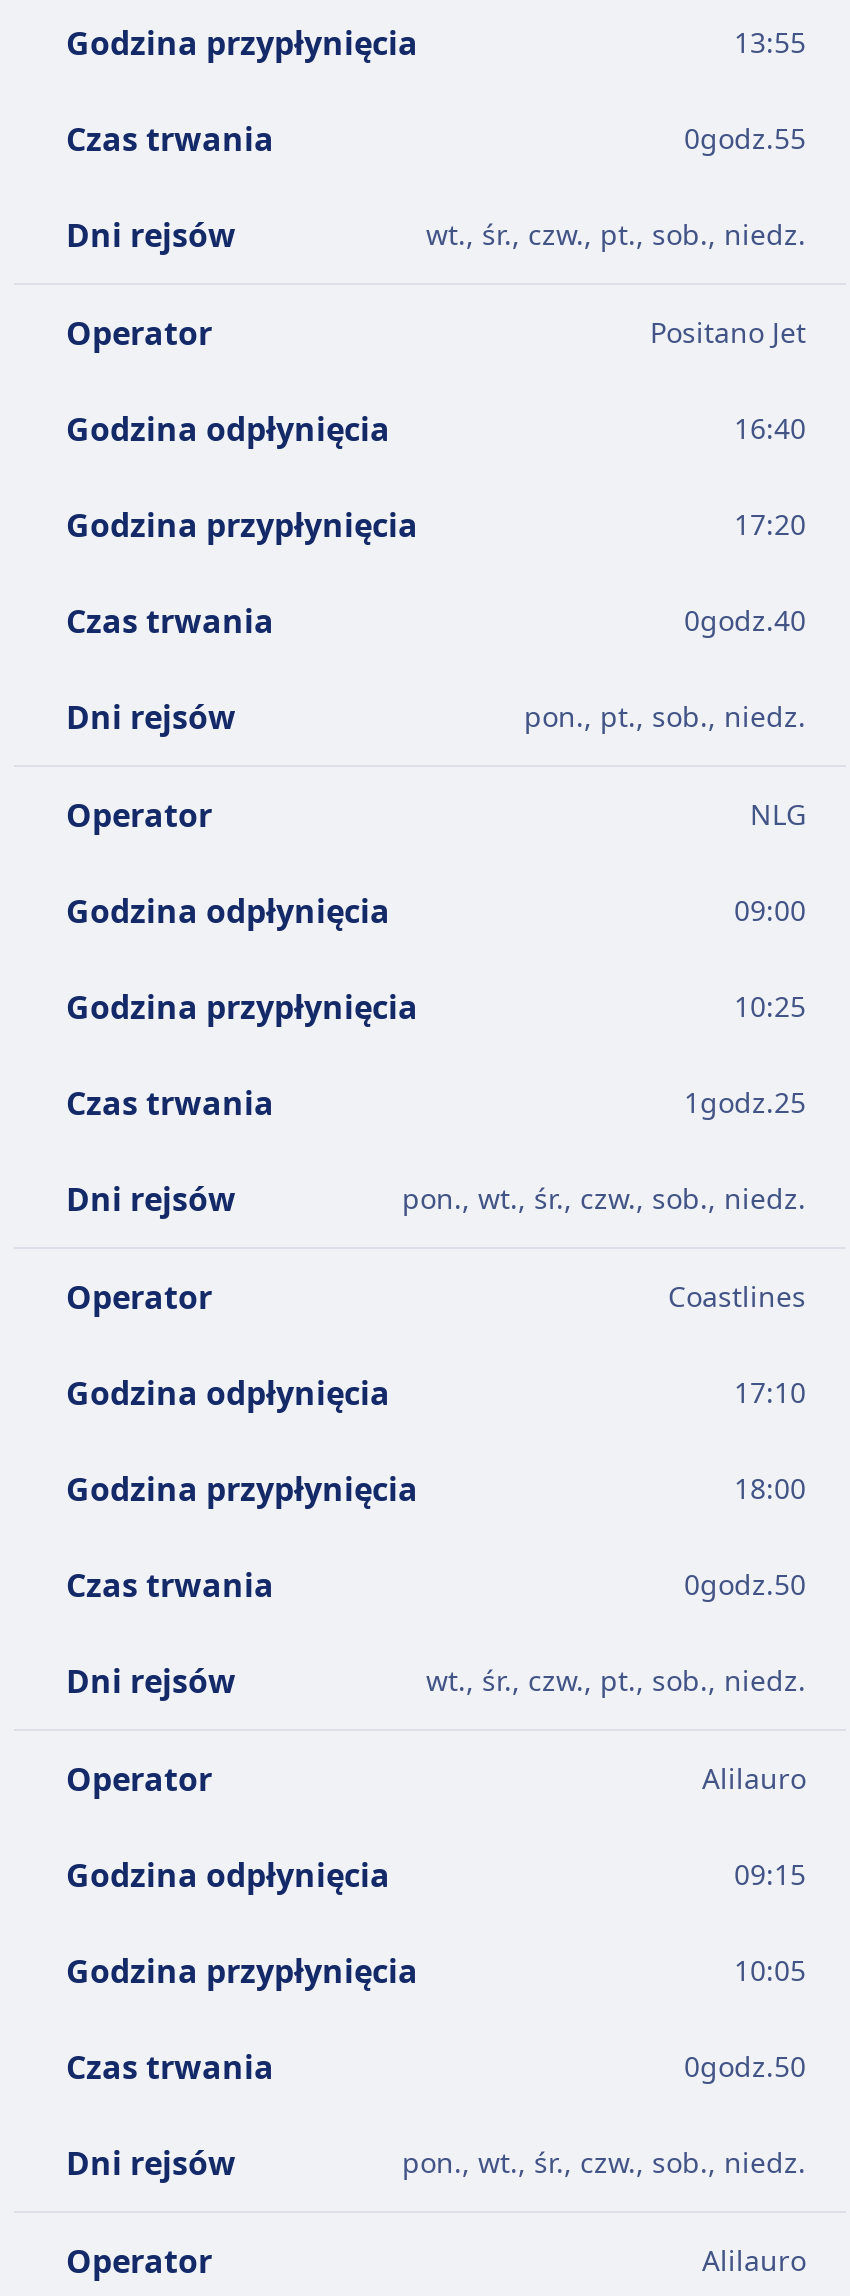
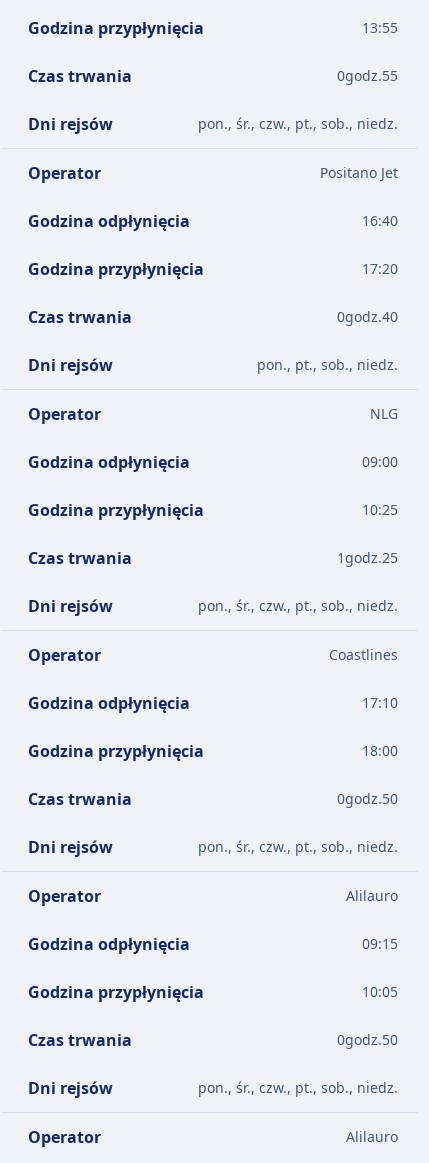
- wt., śr., czw., pt., sob., niedz.
+ pon., śr., czw., pt., sob., niedz.

- pon., wt., śr., czw., sob., niedz.
+ pon., śr., czw., pt., sob., niedz.

- wt., śr., czw., pt., sob., niedz.
+ pon., śr., czw., pt., sob., niedz.

- pon., wt., śr., czw., sob., niedz.
+ pon., śr., czw., pt., sob., niedz.
